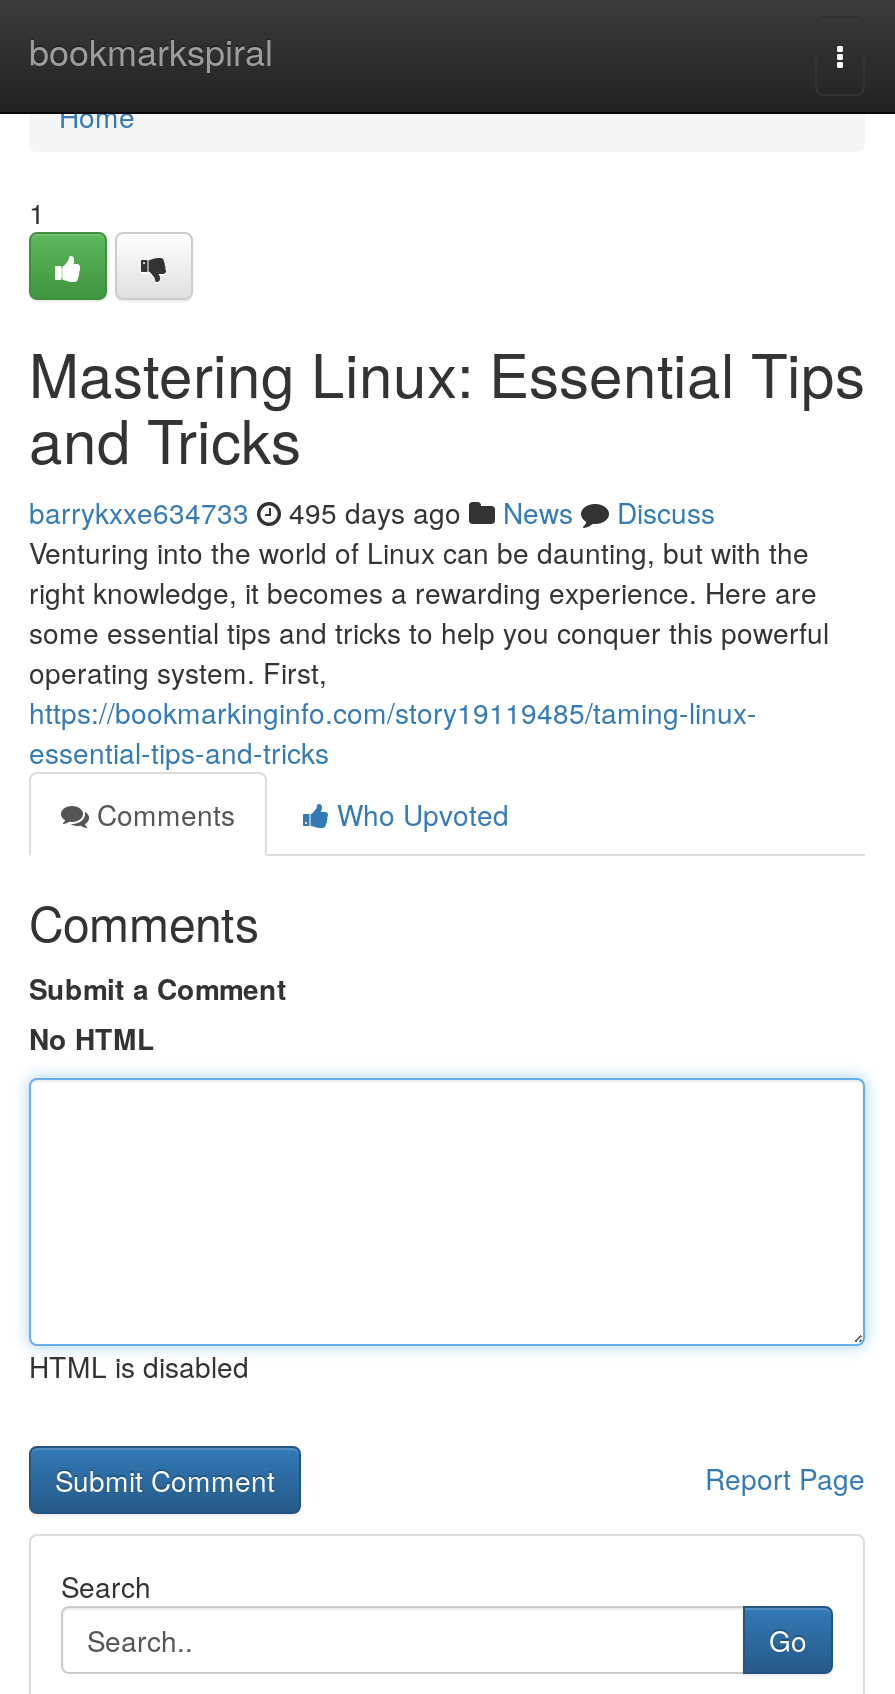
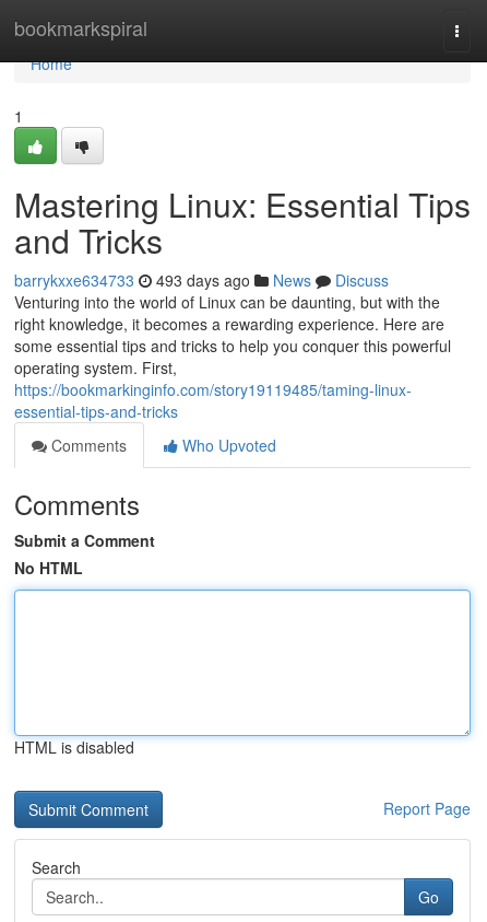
- barrykxxe634733 495 days ago News Discuss
+ barrykxxe634733 493 days ago News Discuss
